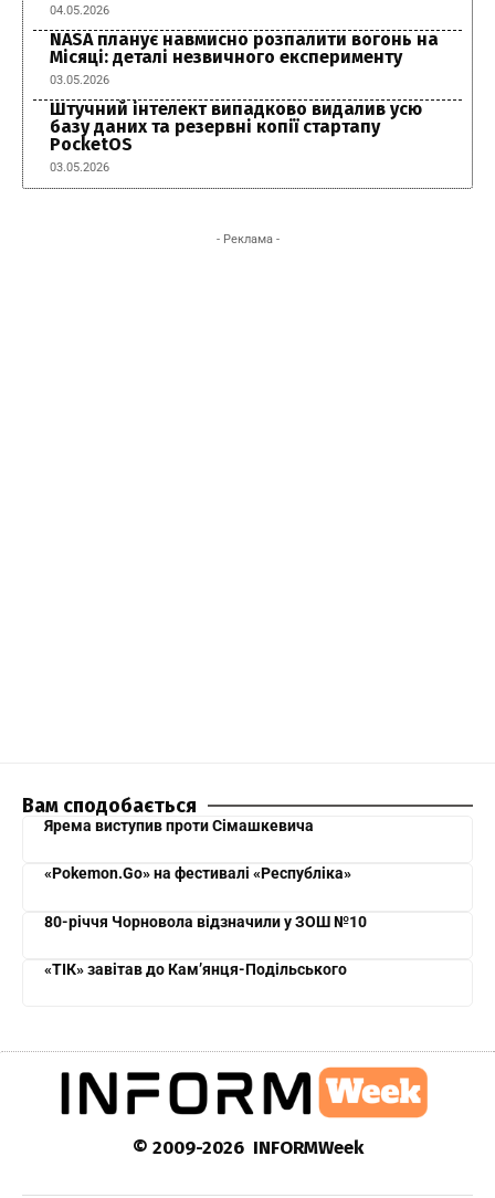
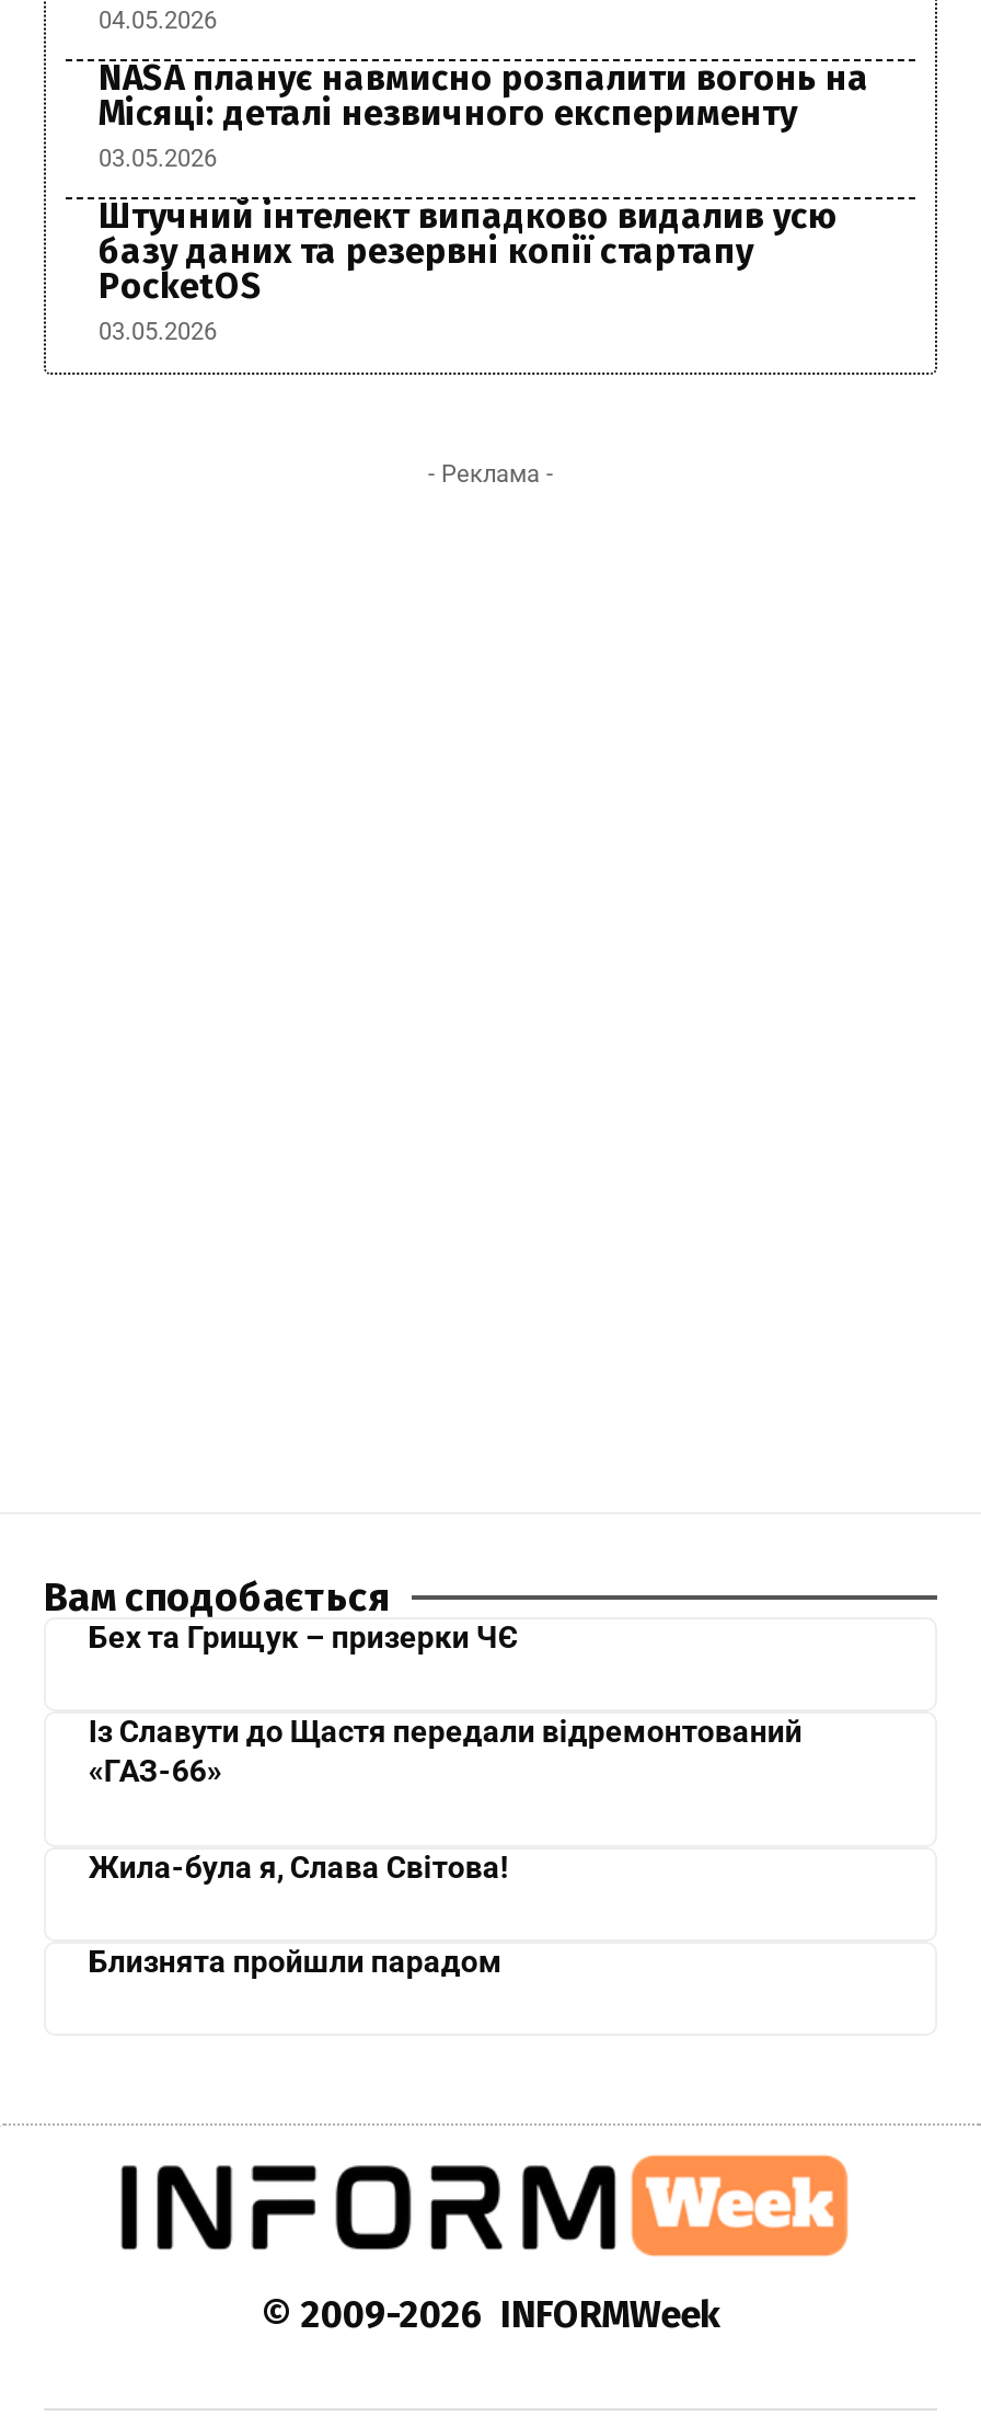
- Ярема виступив проти Сімашкевича
+ Бех та Грищук – призерки ЧЄ

- «Pokemon.Go» на фестивалі «Республіка»
+ Із Славути до Щастя передали відремонтований
+ «ГАЗ-66»

- 80-річчя Чорновола відзначили у ЗОШ №10
+ Жила-була я, Слава Світова!

- «ТІК» завітав до Кам’янця-Подільського
+ Близнята пройшли парадом
